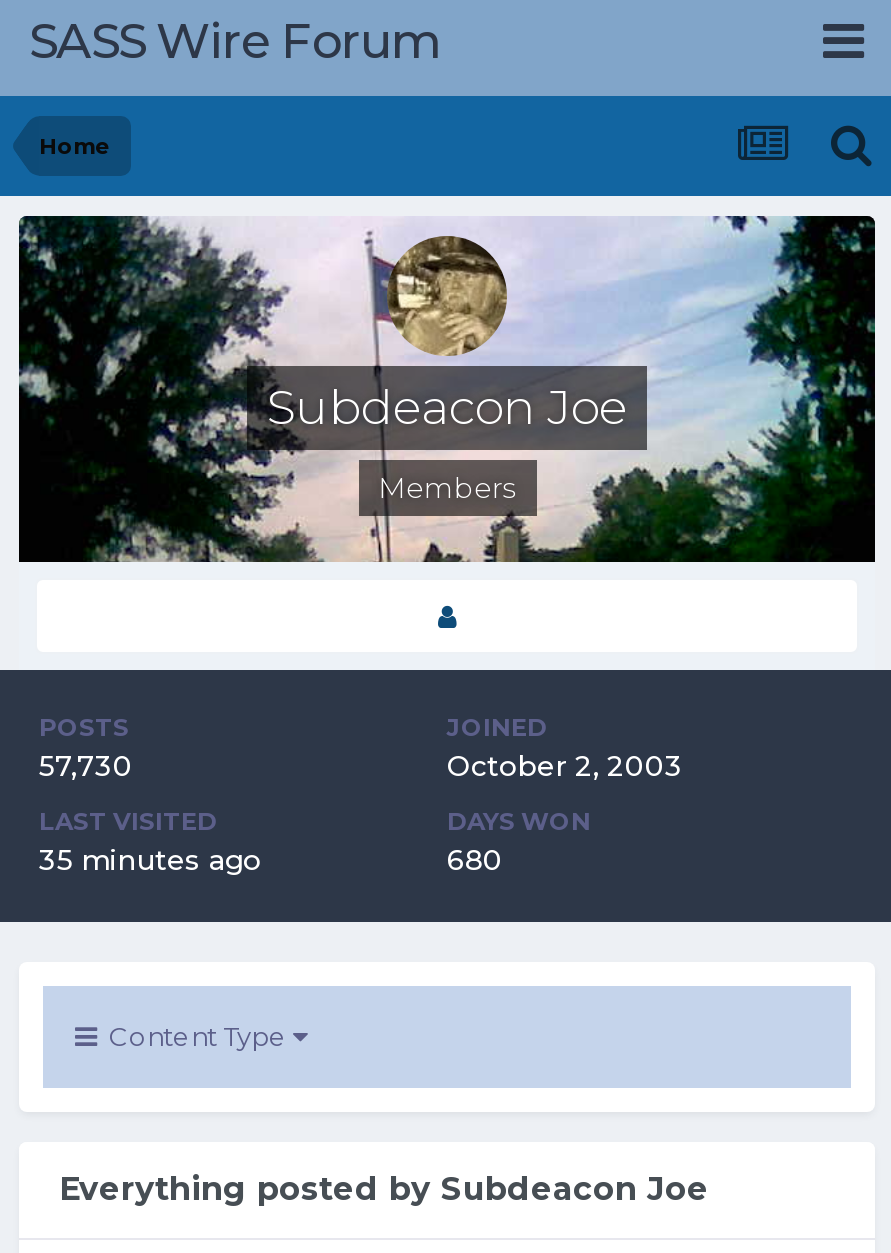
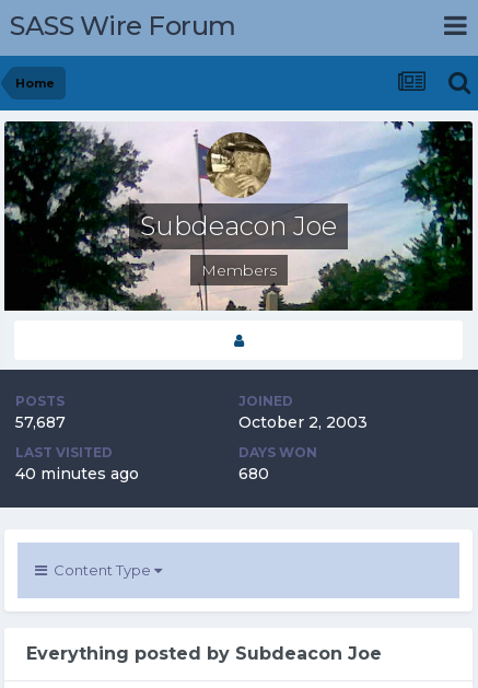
- 57,730
+ 57,687

- 35 minutes ago
+ 40 minutes ago
